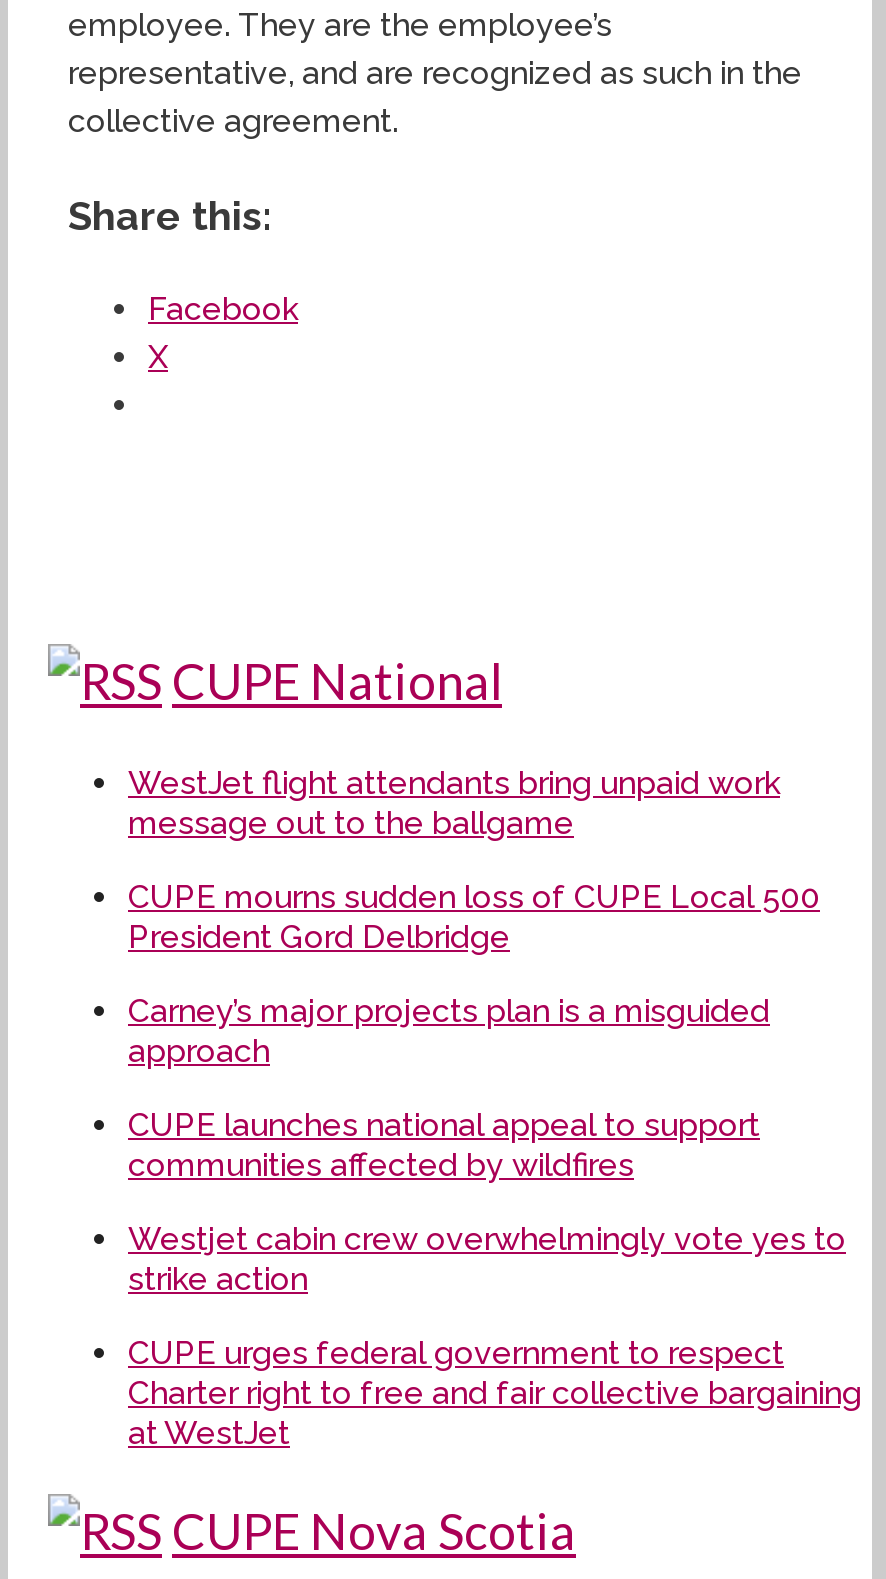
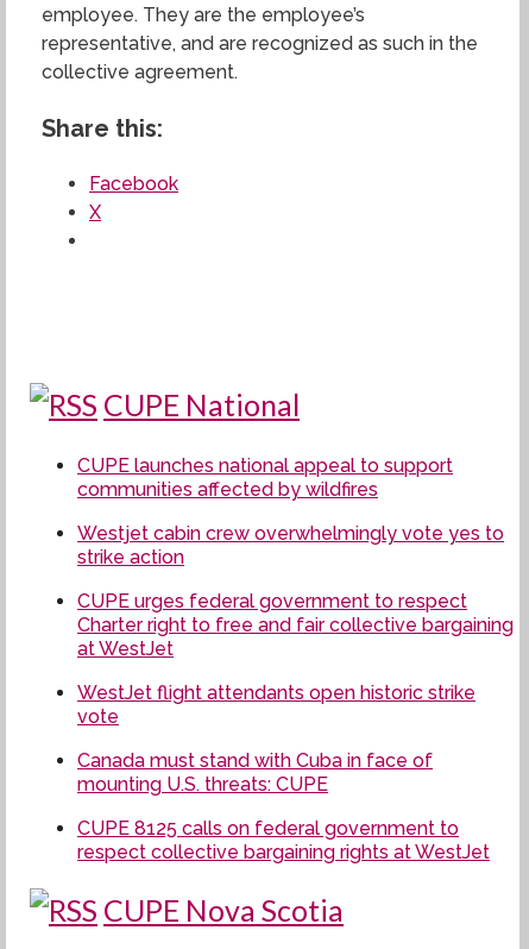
- WestJet flight attendants bring unpaid work
- message out to the ballgame
- CUPE mourns sudden loss of CUPE Local 500
- President Gord Delbridge
- Carney’s major projects plan is a misguided
- approach

moved up: CUPE launches national appeal to support | communities affected by wildfires | Westjet cabin crew overwhelmingly vote yes to | strike action | CUPE urges federal government to respect | Charter right to free and fair collective bargaining | at WestJet

+ WestJet flight attendants open historic strike
+ vote
+ Canada must stand with Cuba in face of
+ mounting U.S. threats: CUPE
+ CUPE 8125 calls on federal government to
+ respect collective bargaining rights at WestJet
